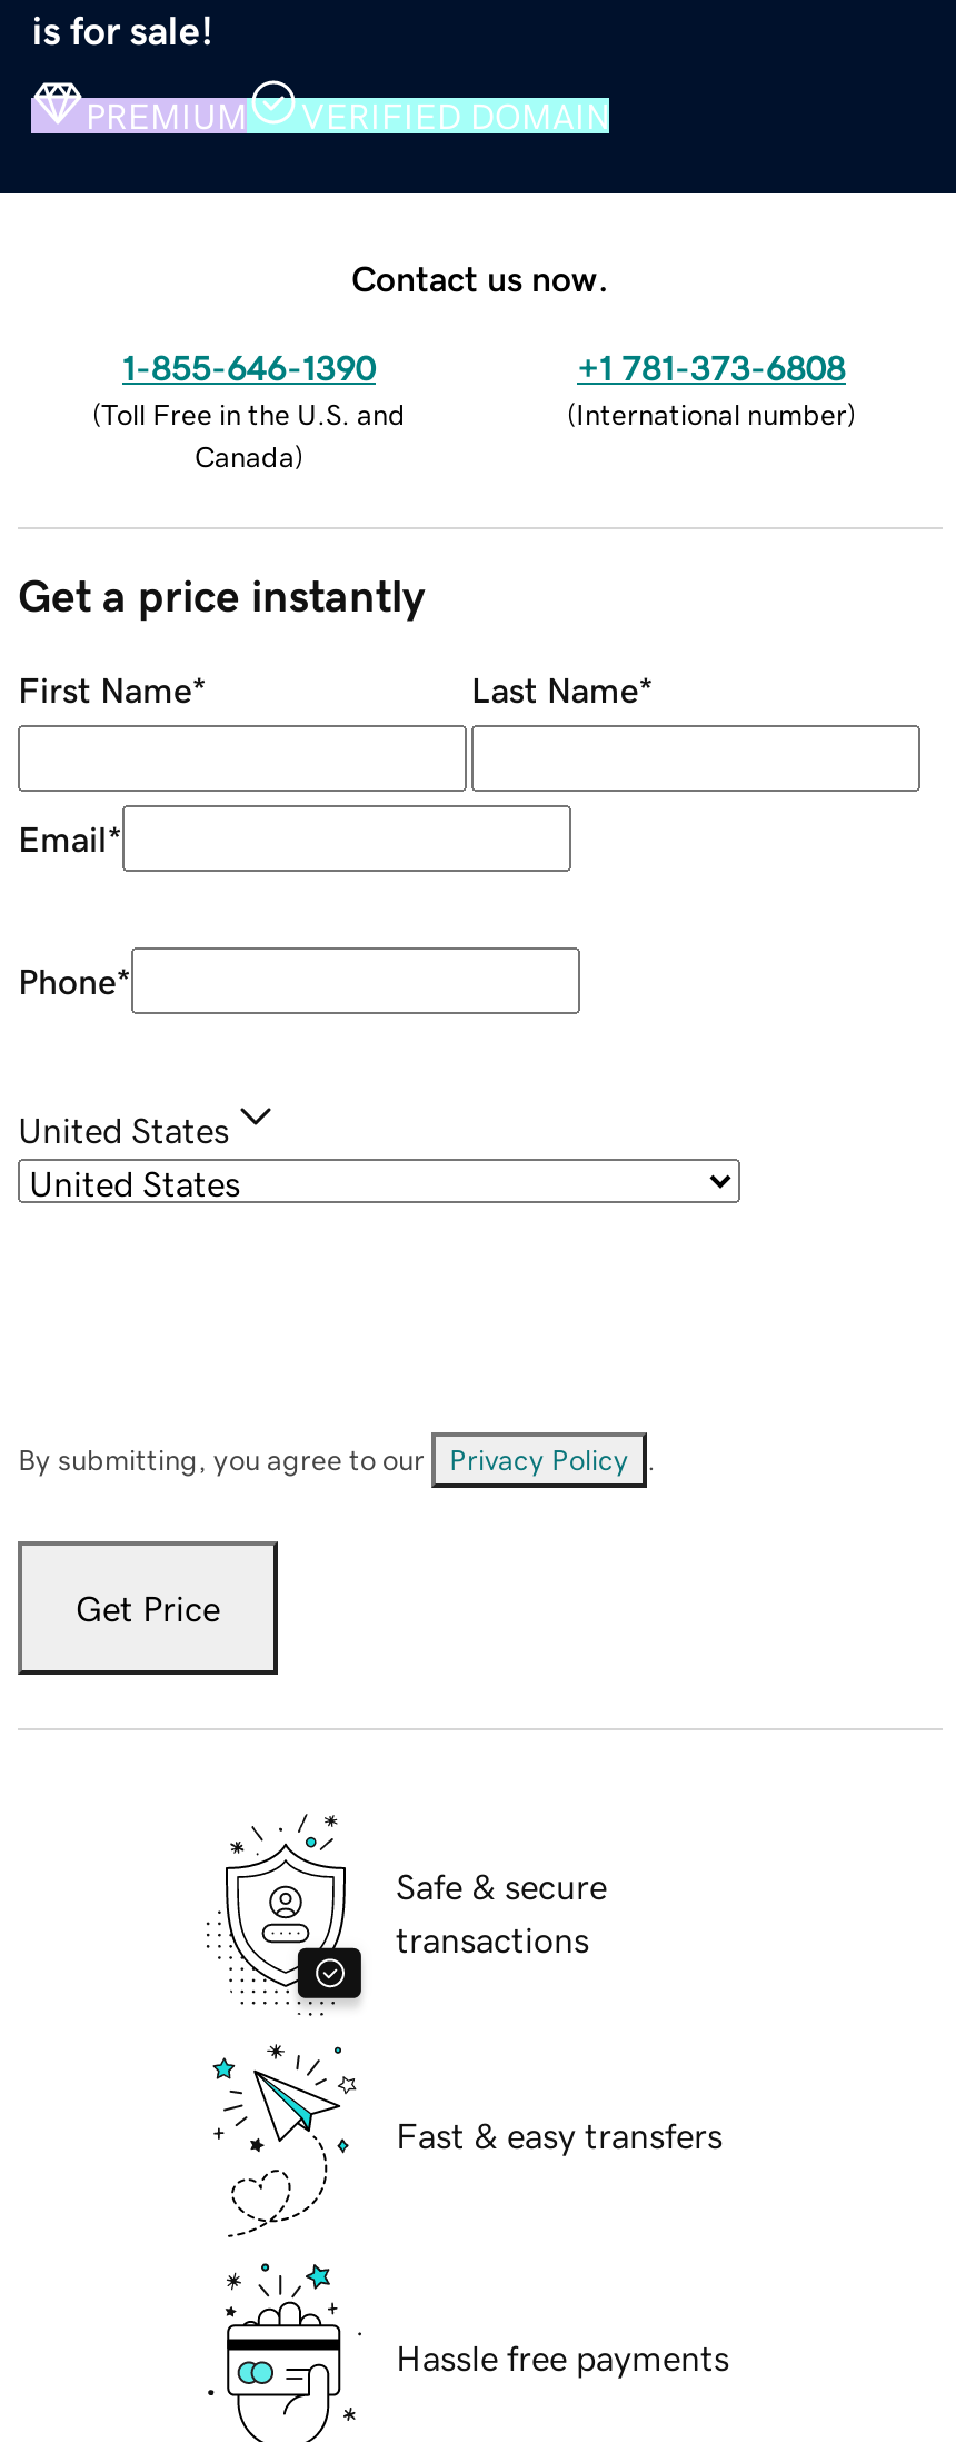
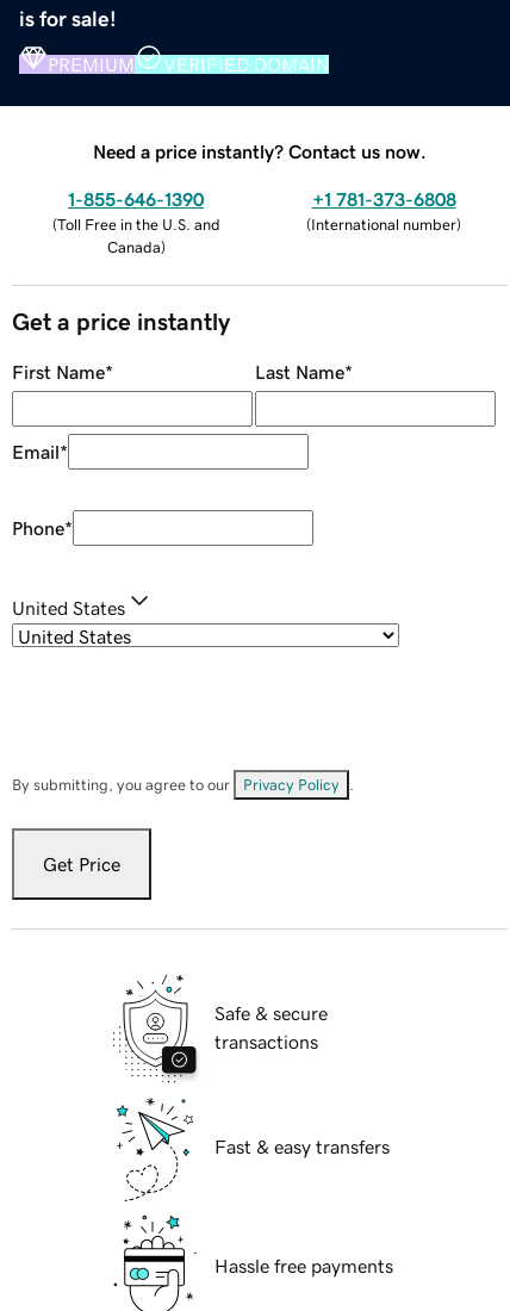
- Contact us now.
+ Need a price instantly? Contact us now.
